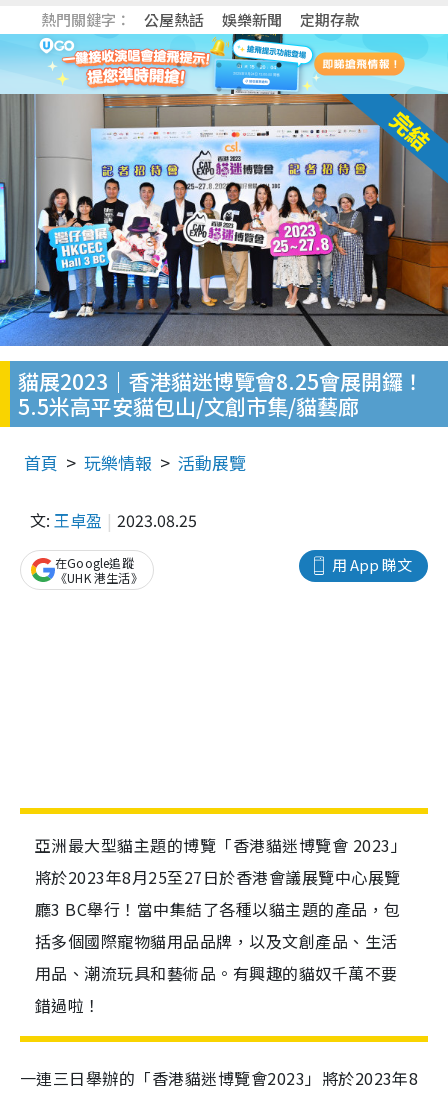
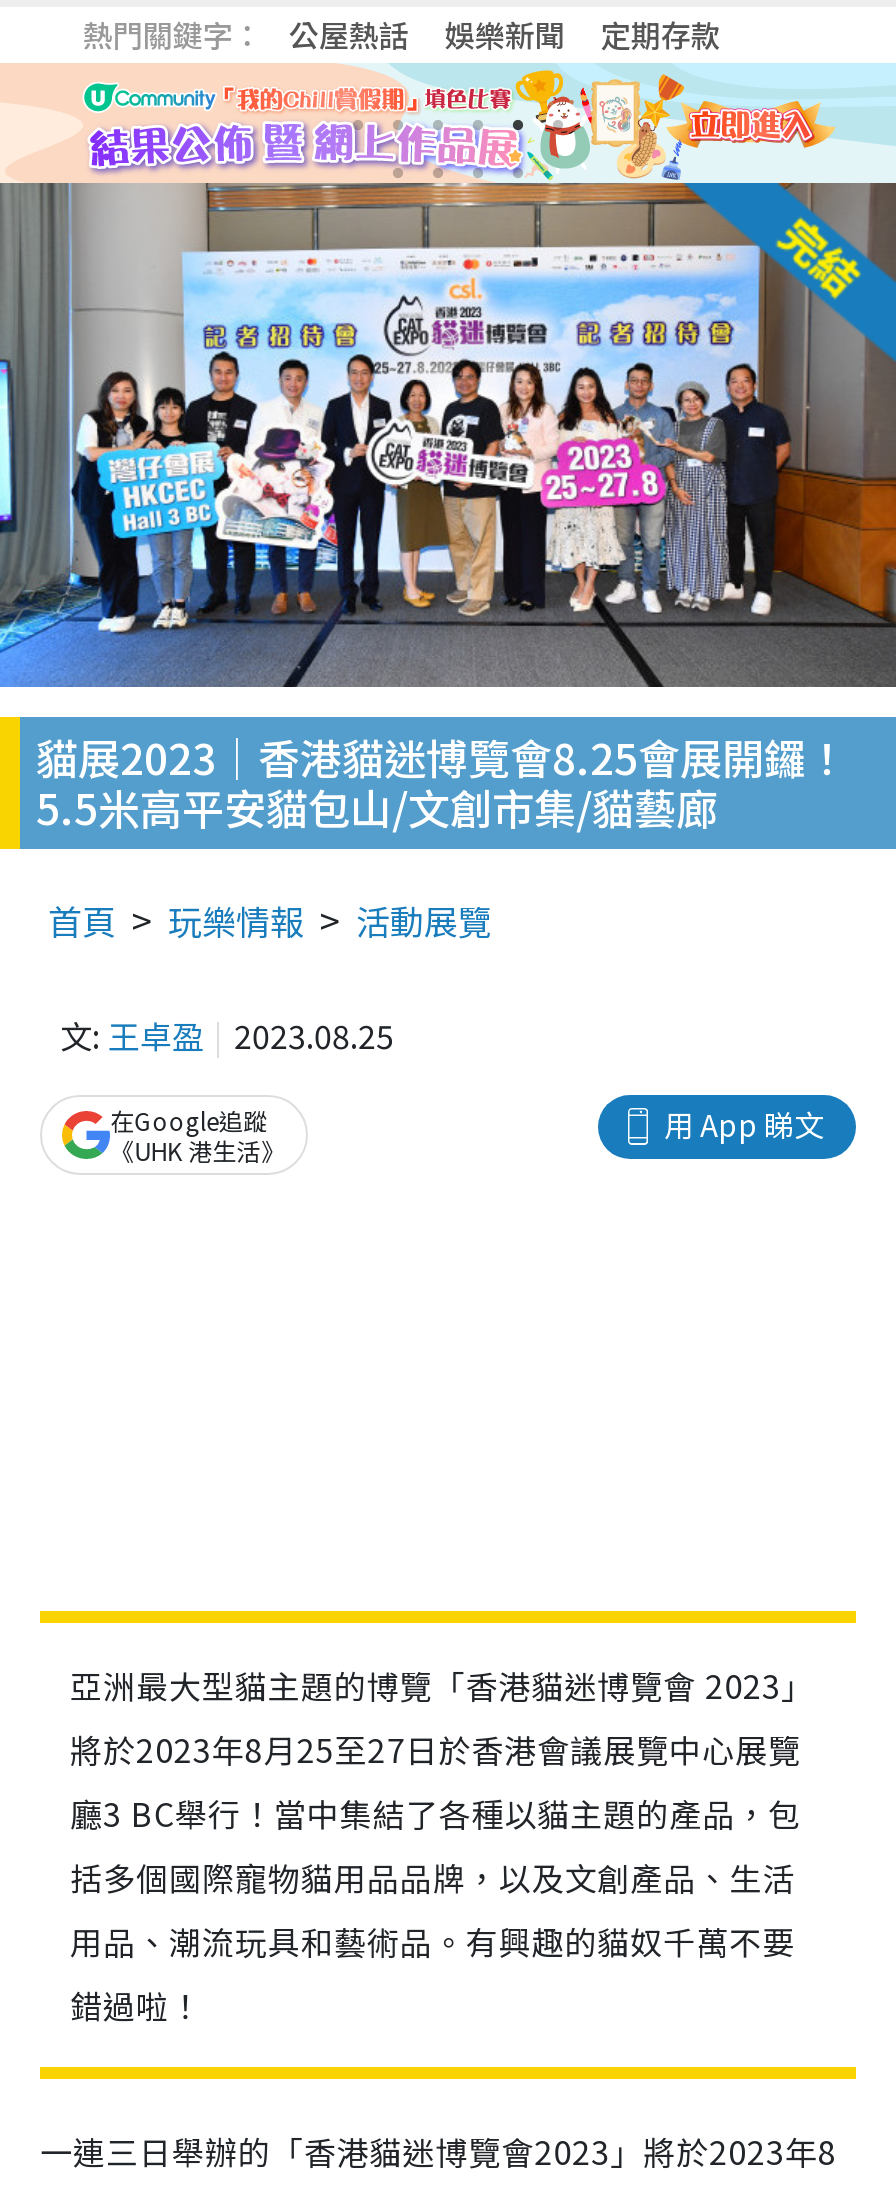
- [image]
+ [image]
